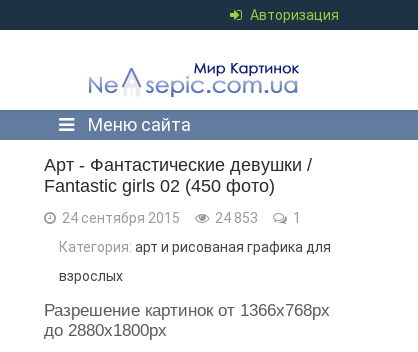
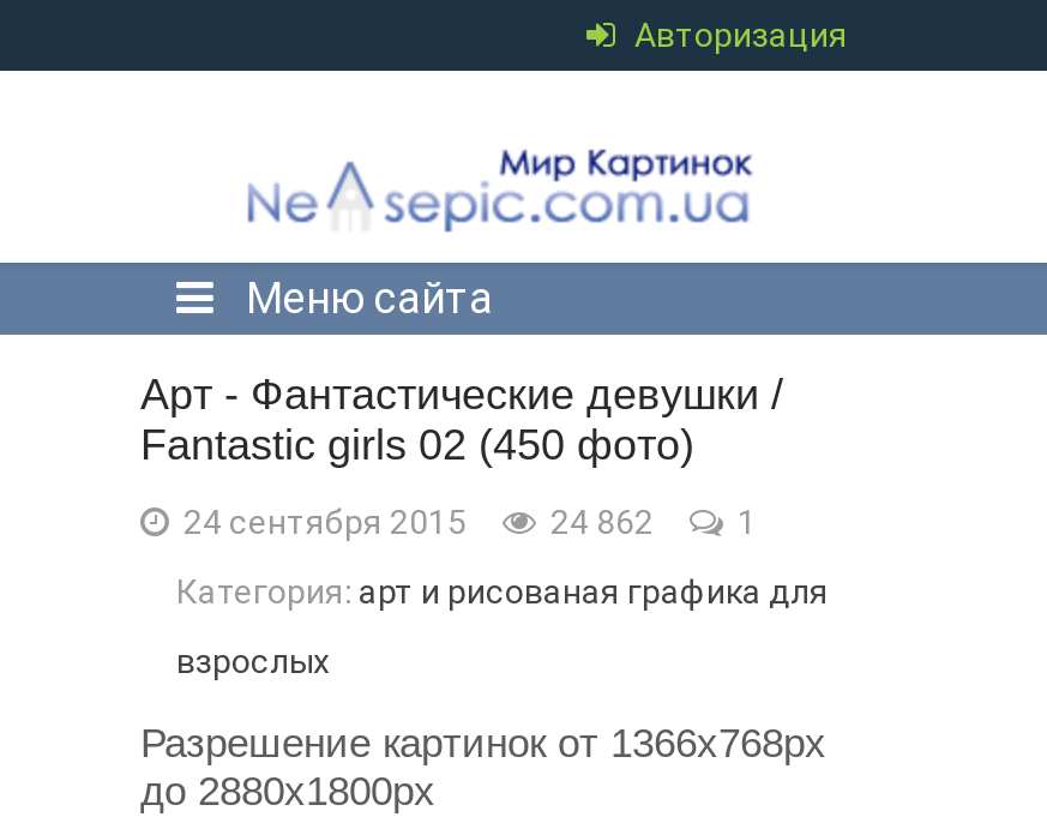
- 24 сентября 2015 24 853 1
+ 24 сентября 2015 24 862 1
